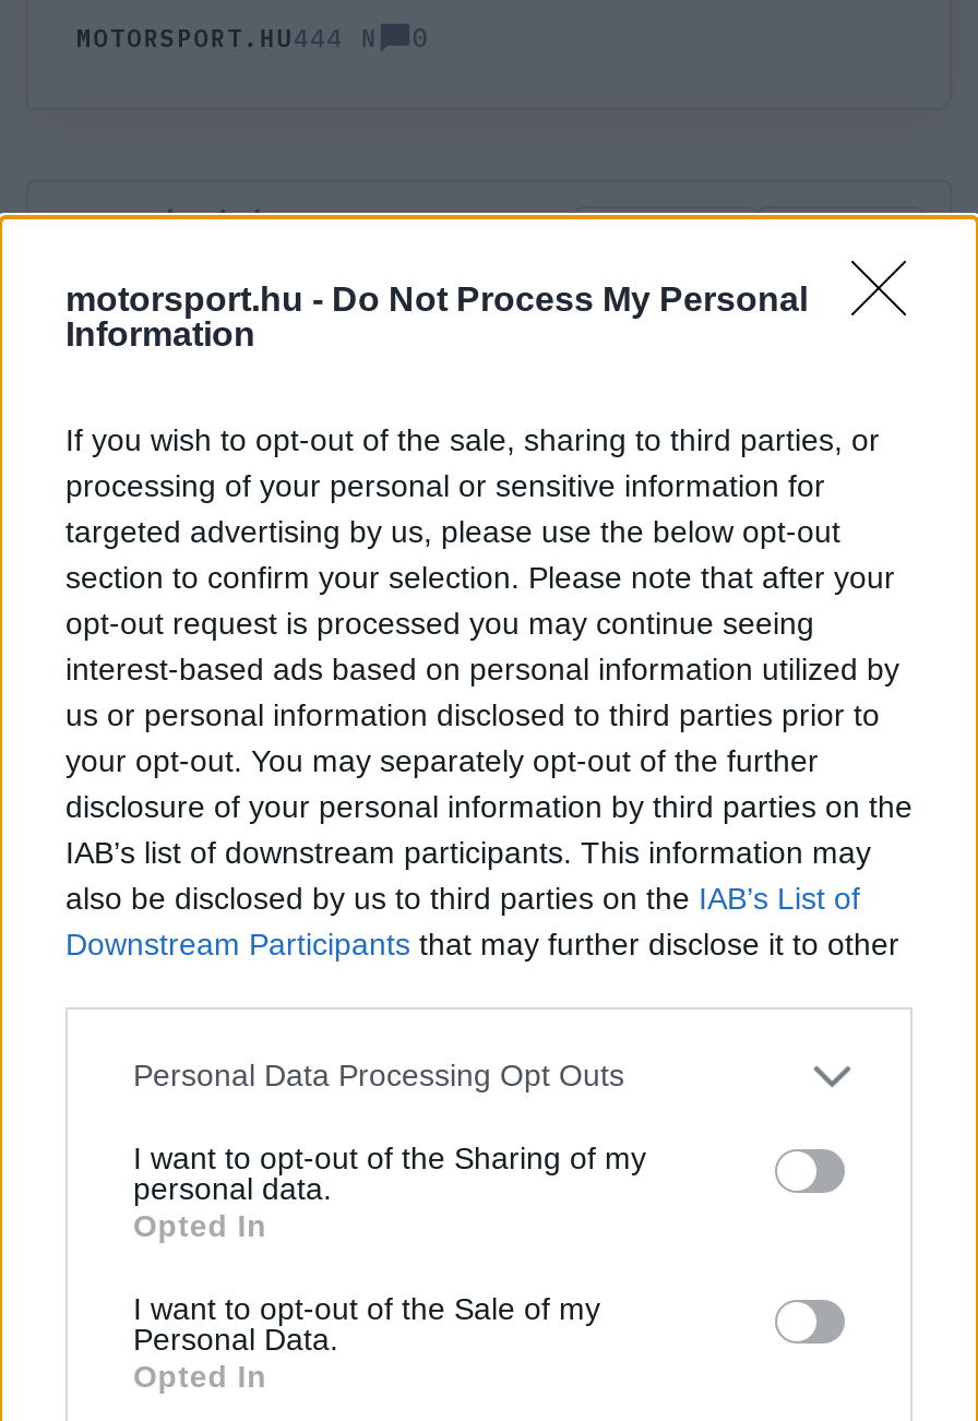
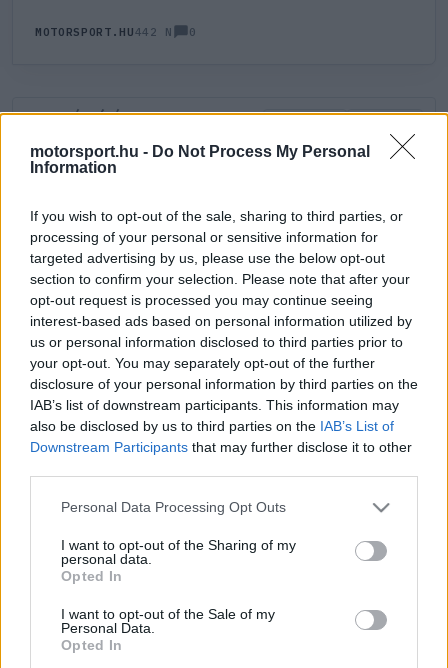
- MOTORSPORT.HU444 N
+ MOTORSPORT.HU442 N
